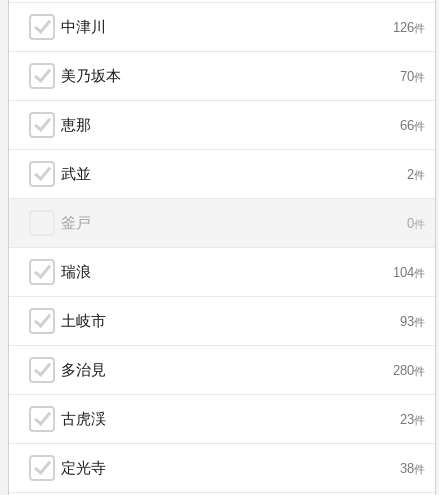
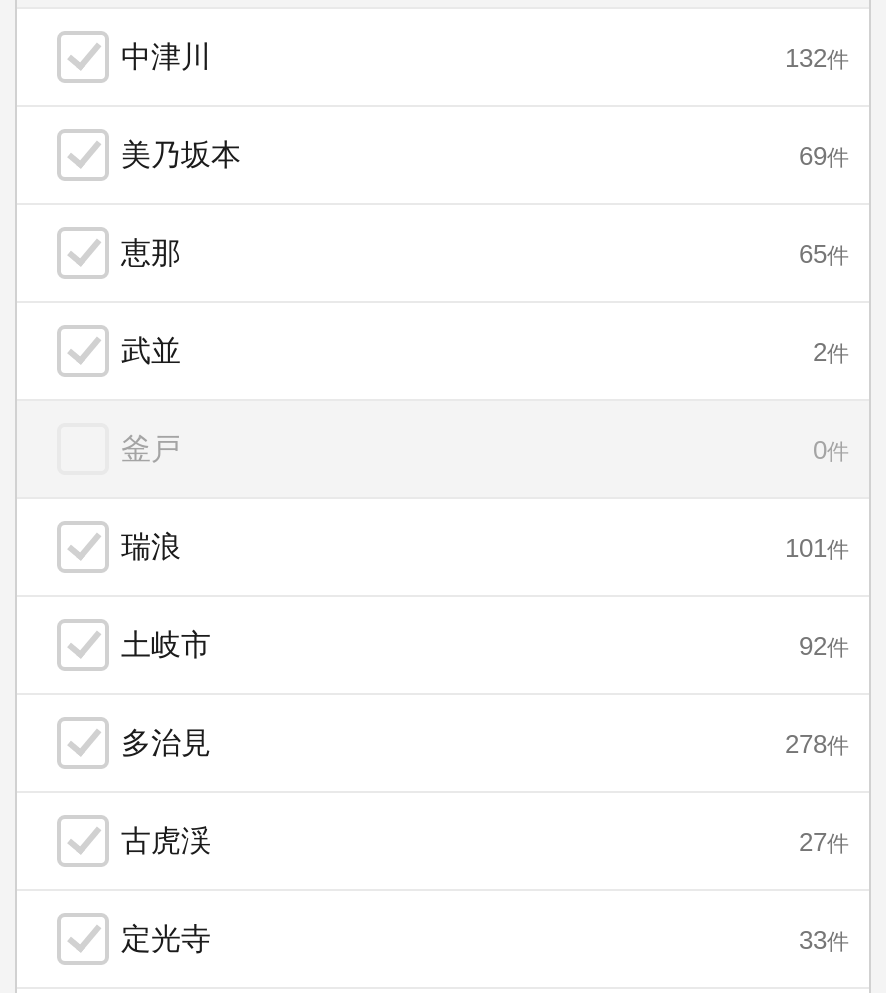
- 126件
+ 132件

- 70件
+ 69件

- 66件
+ 65件

- 104件
+ 101件

- 93件
+ 92件

- 280件
+ 278件

- 23件
+ 27件

- 38件
+ 33件
